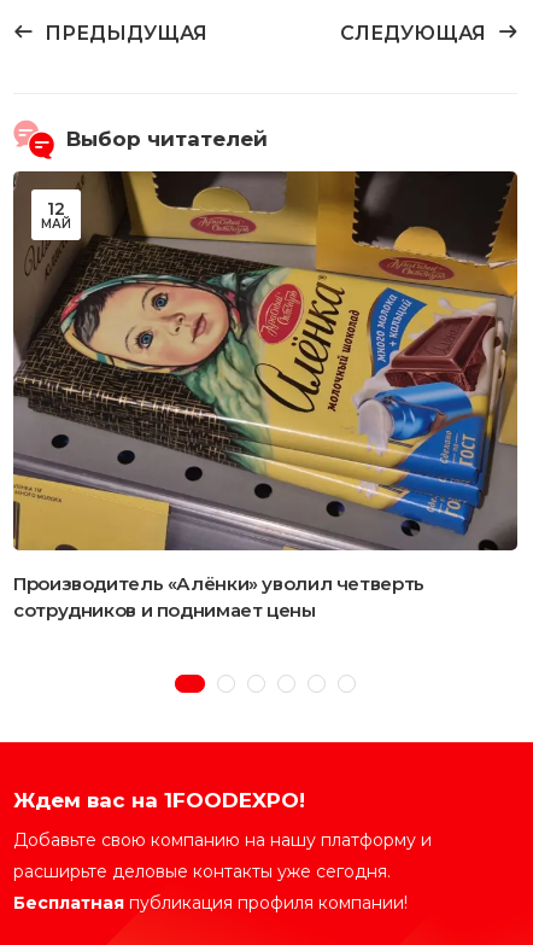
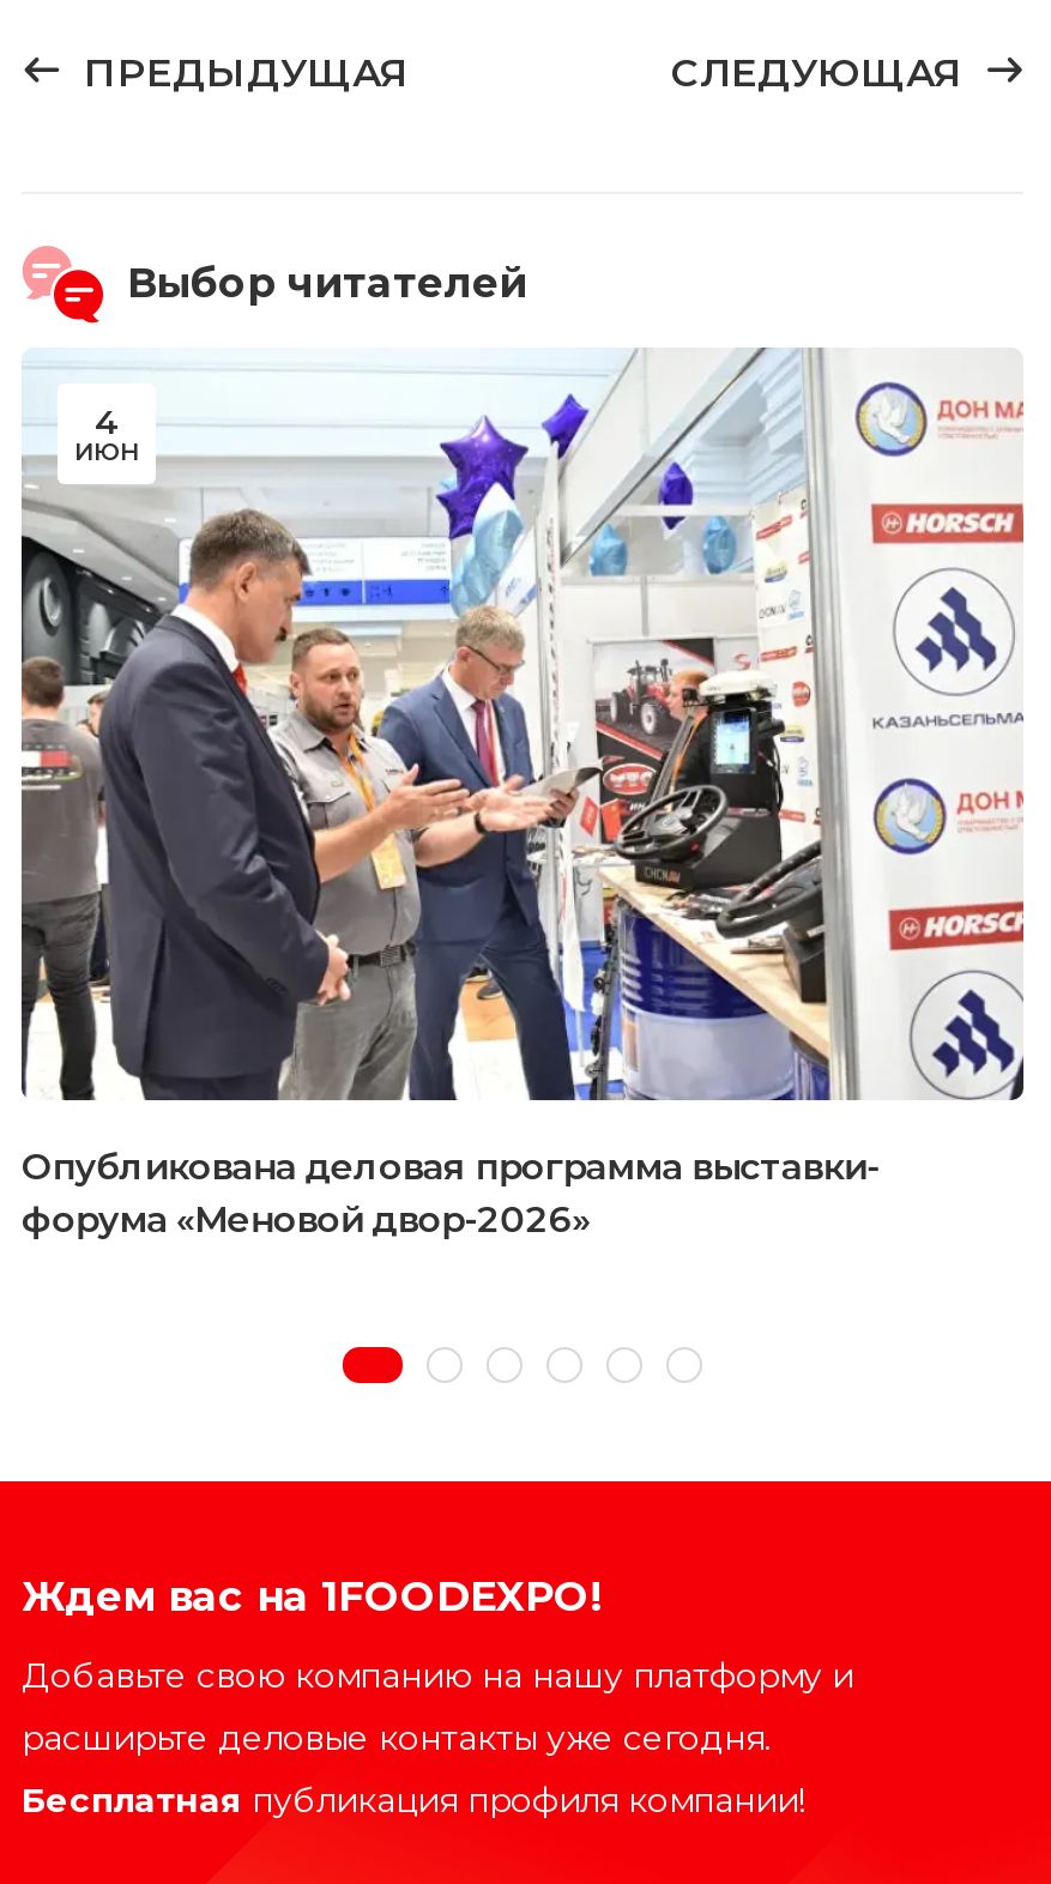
- [image]
- 12
- МАЙ
+ [image]
+ 4
+ ИЮН

- Производитель «Алёнки» уволил четверть
- сотрудников и поднимает цены
+ Опубликована деловая программа выставки-
+ форума «Меновой двор-2026»
